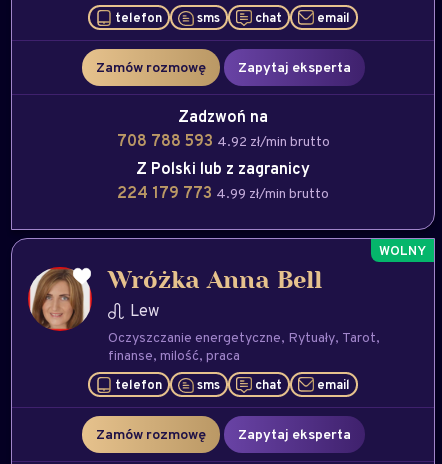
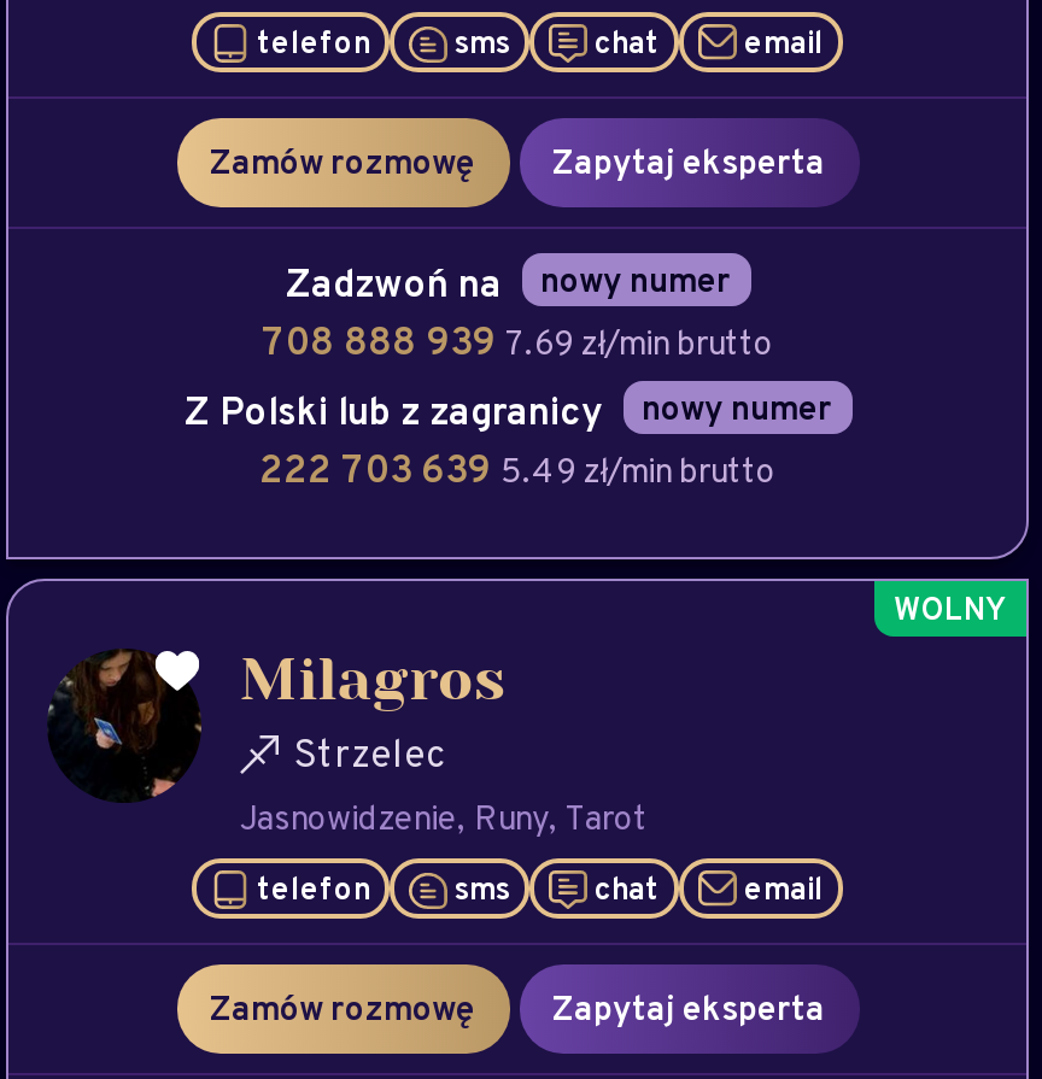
- 708 788 593 4.92 zł/min brutto
+ nowy numer
+ 708 888 939 7.69 zł/min brutto

- 224 179 773 4.99 zł/min brutto
+ nowy numer
+ 222 703 639 5.49 zł/min brutto

- [image]
- Wróżka Anna Bell
- Lew
- Oczyszczanie energetyczne Rytuały Tarot
- finanse milość praca
+ [image]
+ Milagros
+ Strzelec
+ Jasnowidzenie Runy Tarot
